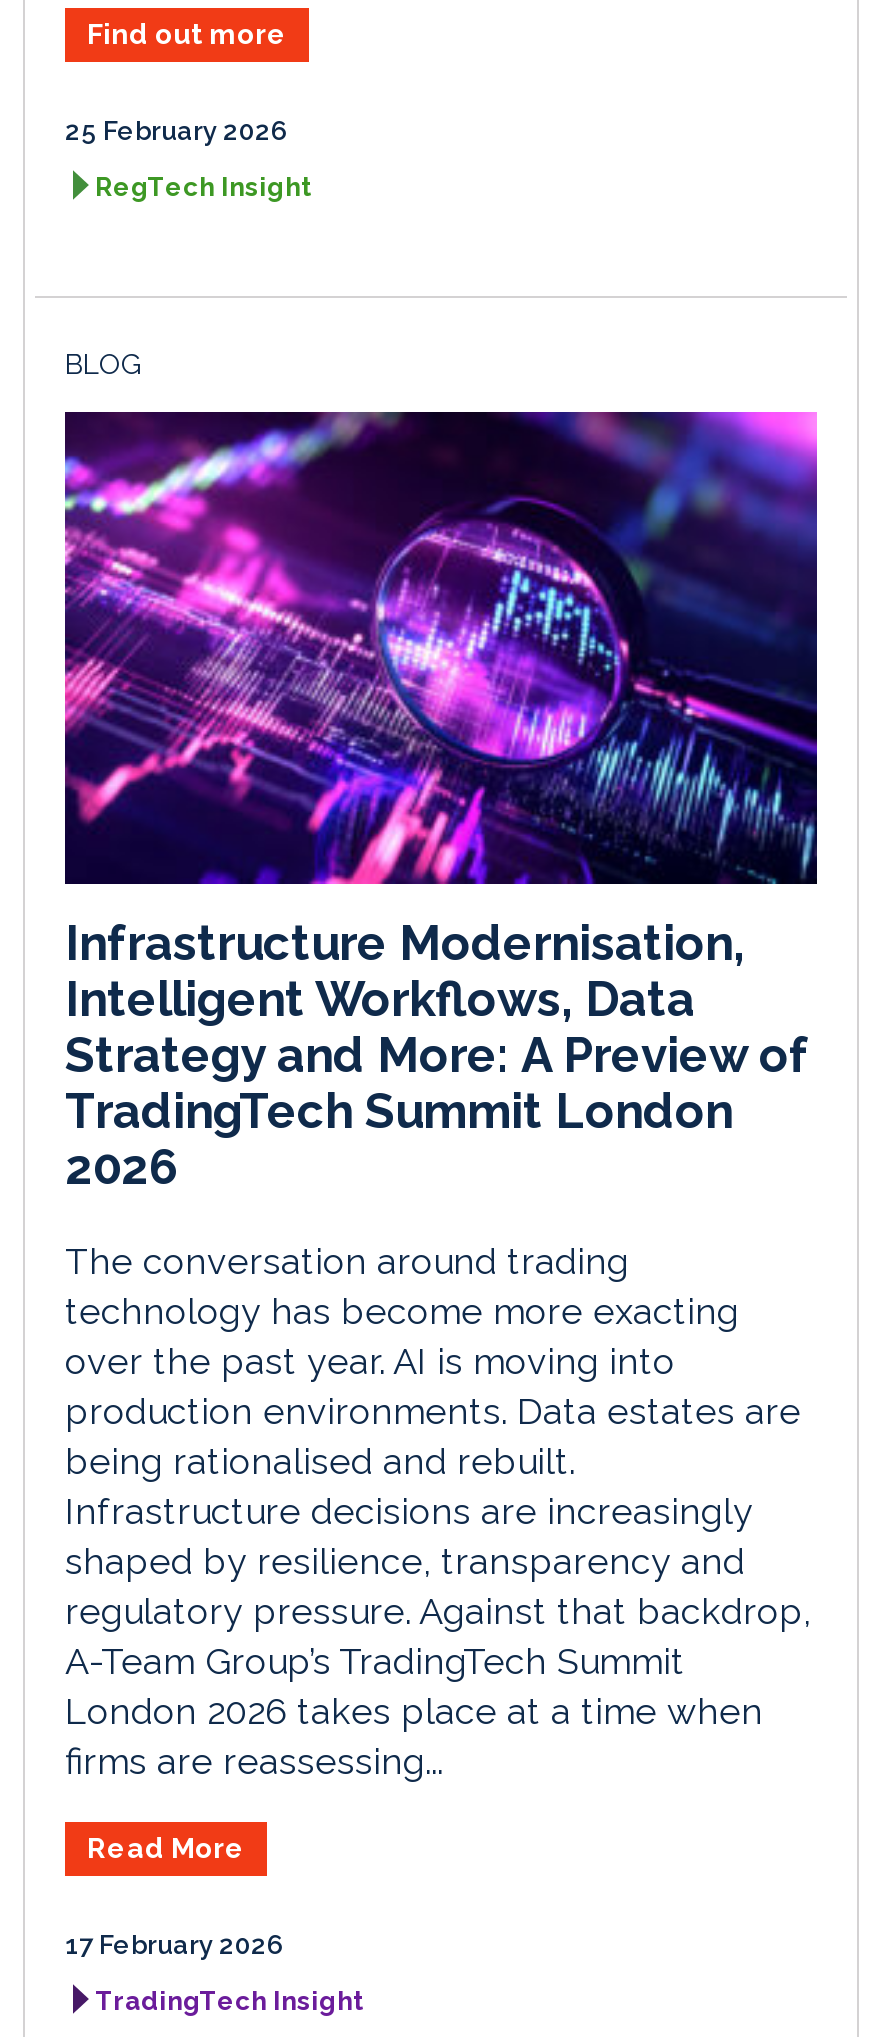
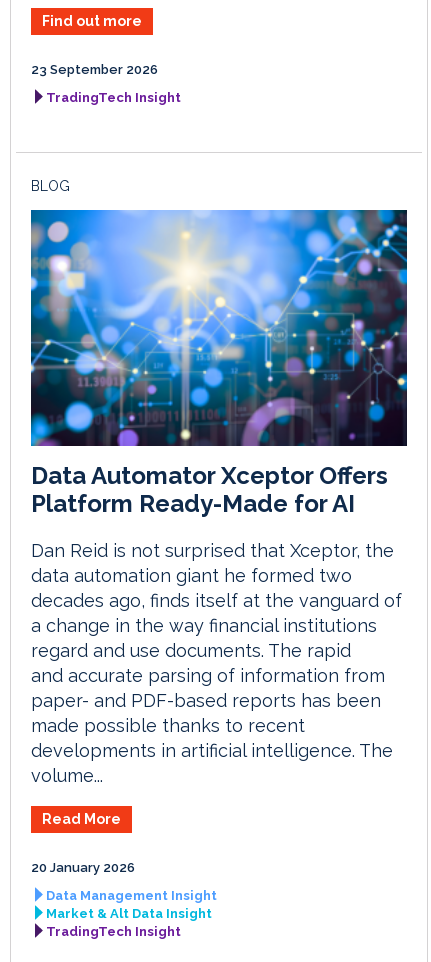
- 25 February 2026
+ 23 September 2026

- RegTech Insight
+ TradingTech Insight

- [image]
+ [image]

- Infrastructure Modernisation,
- Intelligent Workflows, Data
- Strategy and More: A Preview of
- TradingTech Summit London
- 2026
+ Data Automator Xceptor Offers
+ Platform Ready-Made for AI

- The conversation around trading
- technology has become more exacting
- over the past year. AI is moving into
- production environments. Data estates are
- being rationalised and rebuilt.
- Infrastructure decisions are increasingly
- shaped by resilience, transparency and
- regulatory pressure. Against that backdrop,
- A-Team Group’s TradingTech Summit
- London 2026 takes place at a time when
- firms are reassessing...
+ Dan Reid is not surprised that Xceptor, the
+ data automation giant he formed two
+ decades ago, finds itself at the vanguard of
+ a change in the way financial institutions
+ regard and use documents. The rapid
+ and accurate parsing of information from
+ paper- and PDF-based reports has been
+ made possible thanks to recent
+ developments in artificial intelligence. The
+ volume...

moved up: Read More

- 17 February 2026
+ 20 January 2026
+ Data Management Insight
+ Market & Alt Data Insight
